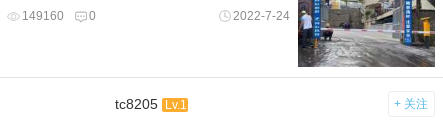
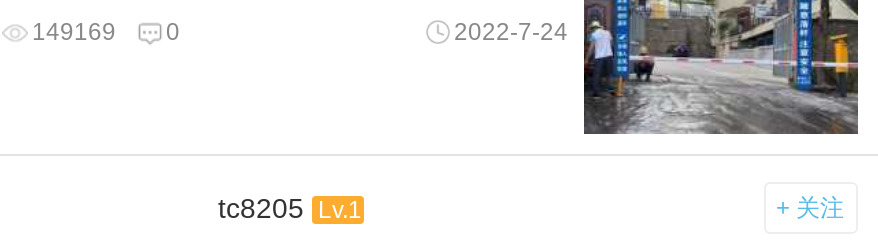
- 149160 0
+ 149169 0
